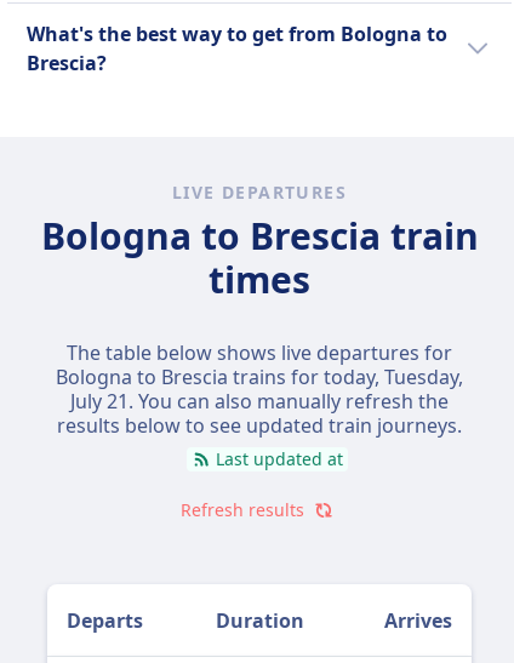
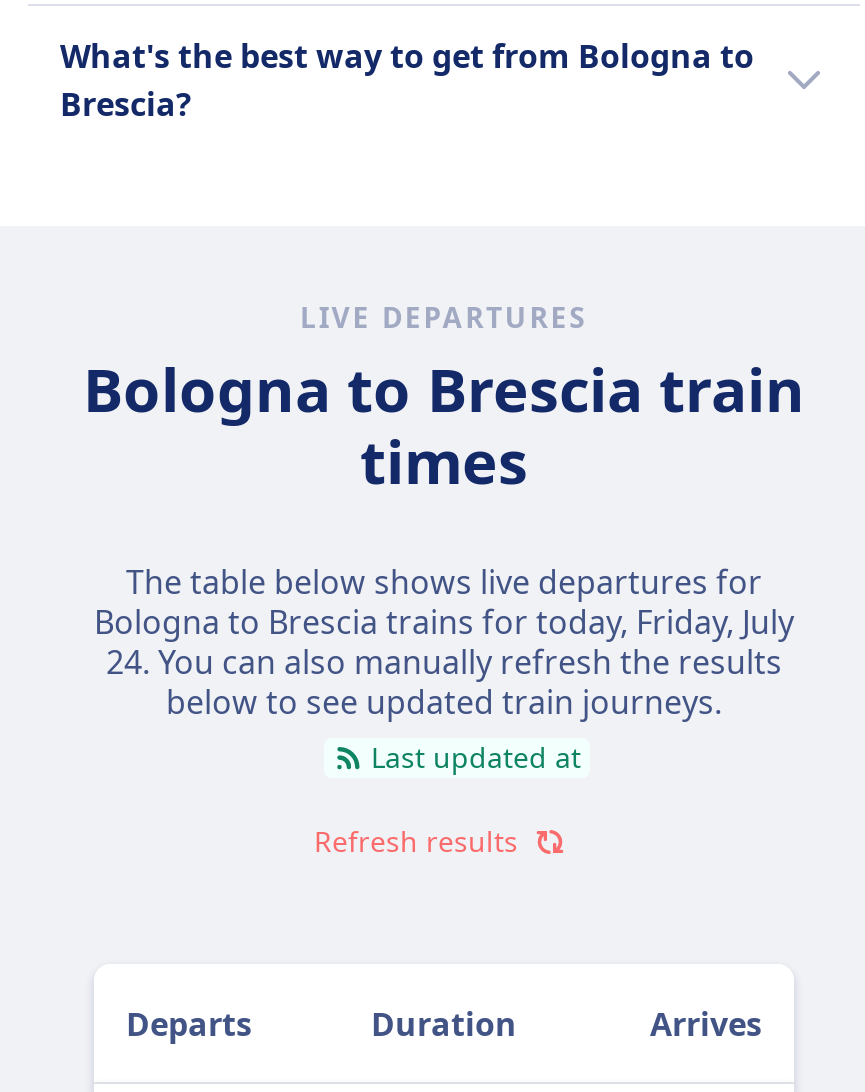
- Bologna to Brescia trains for today, Tuesday,
- July 21. You can also manually refresh the
- results below to see updated train journeys.
+ Bologna to Brescia trains for today, Friday, July
+ 24. You can also manually refresh the results
+ below to see updated train journeys.
